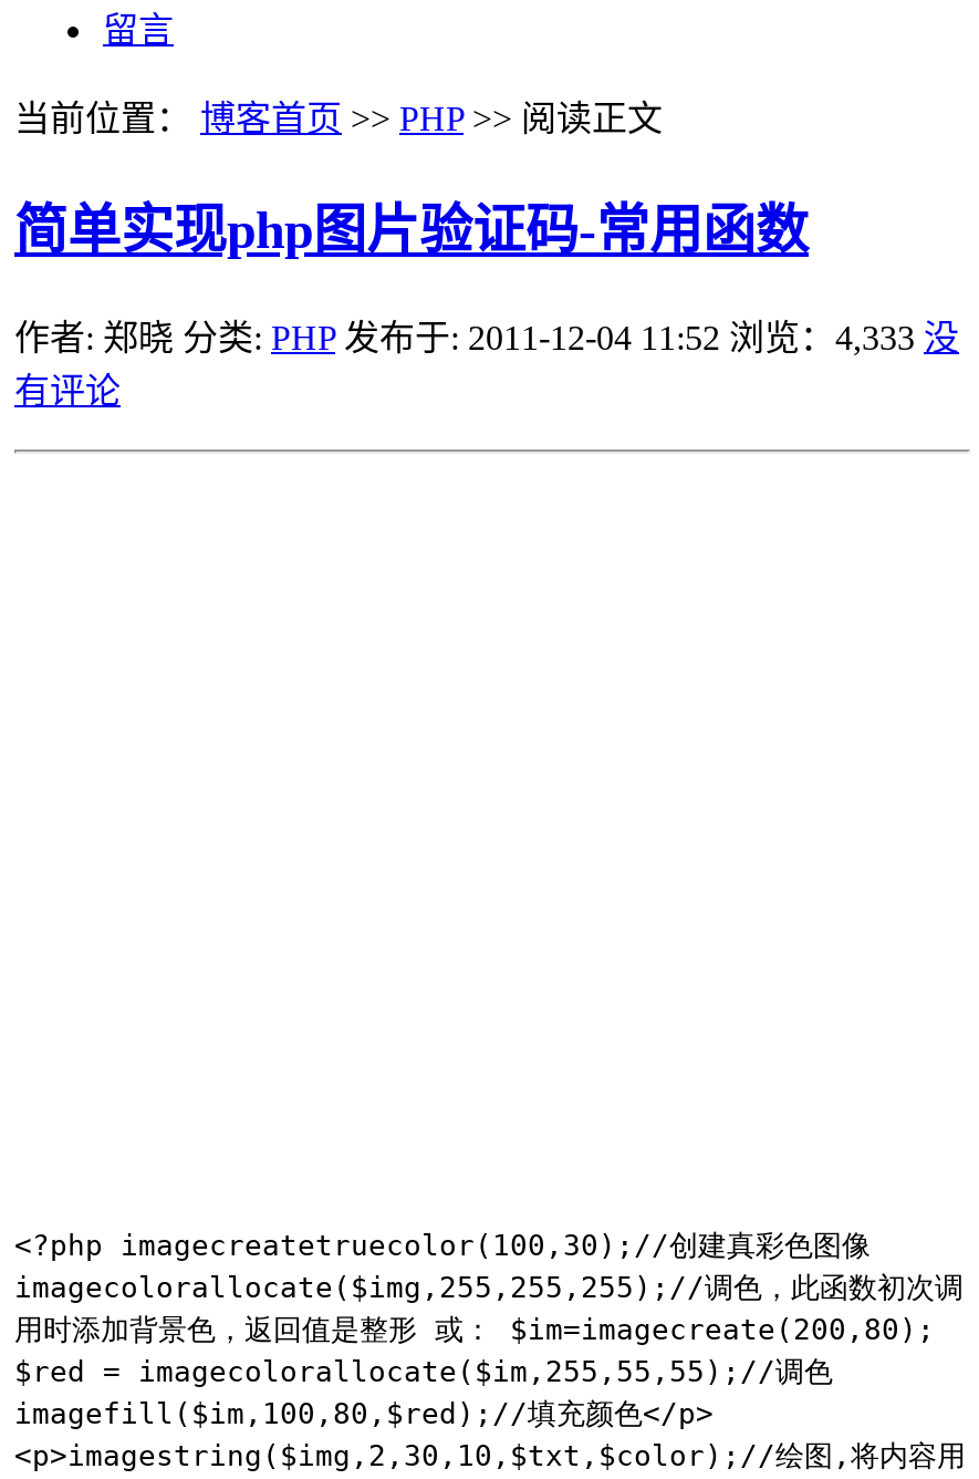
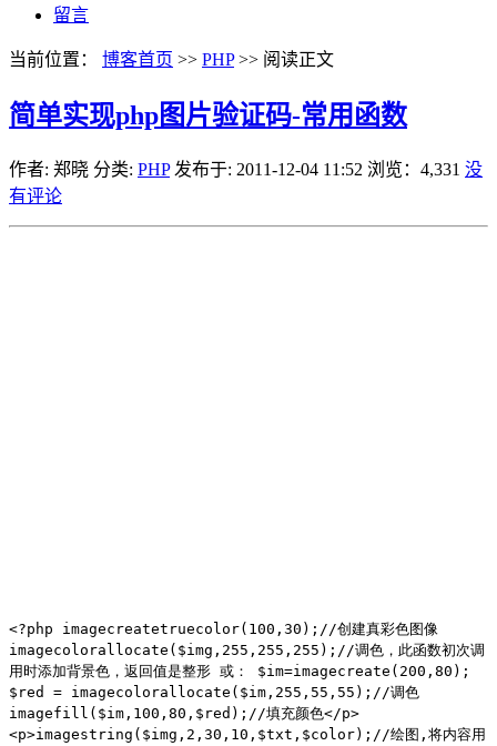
- 作者: 郑晓 分类: PHP 发布于: 2011-12-04 11:52 浏览：4,333 没
+ 作者: 郑晓 分类: PHP 发布于: 2011-12-04 11:52 浏览：4,331 没
